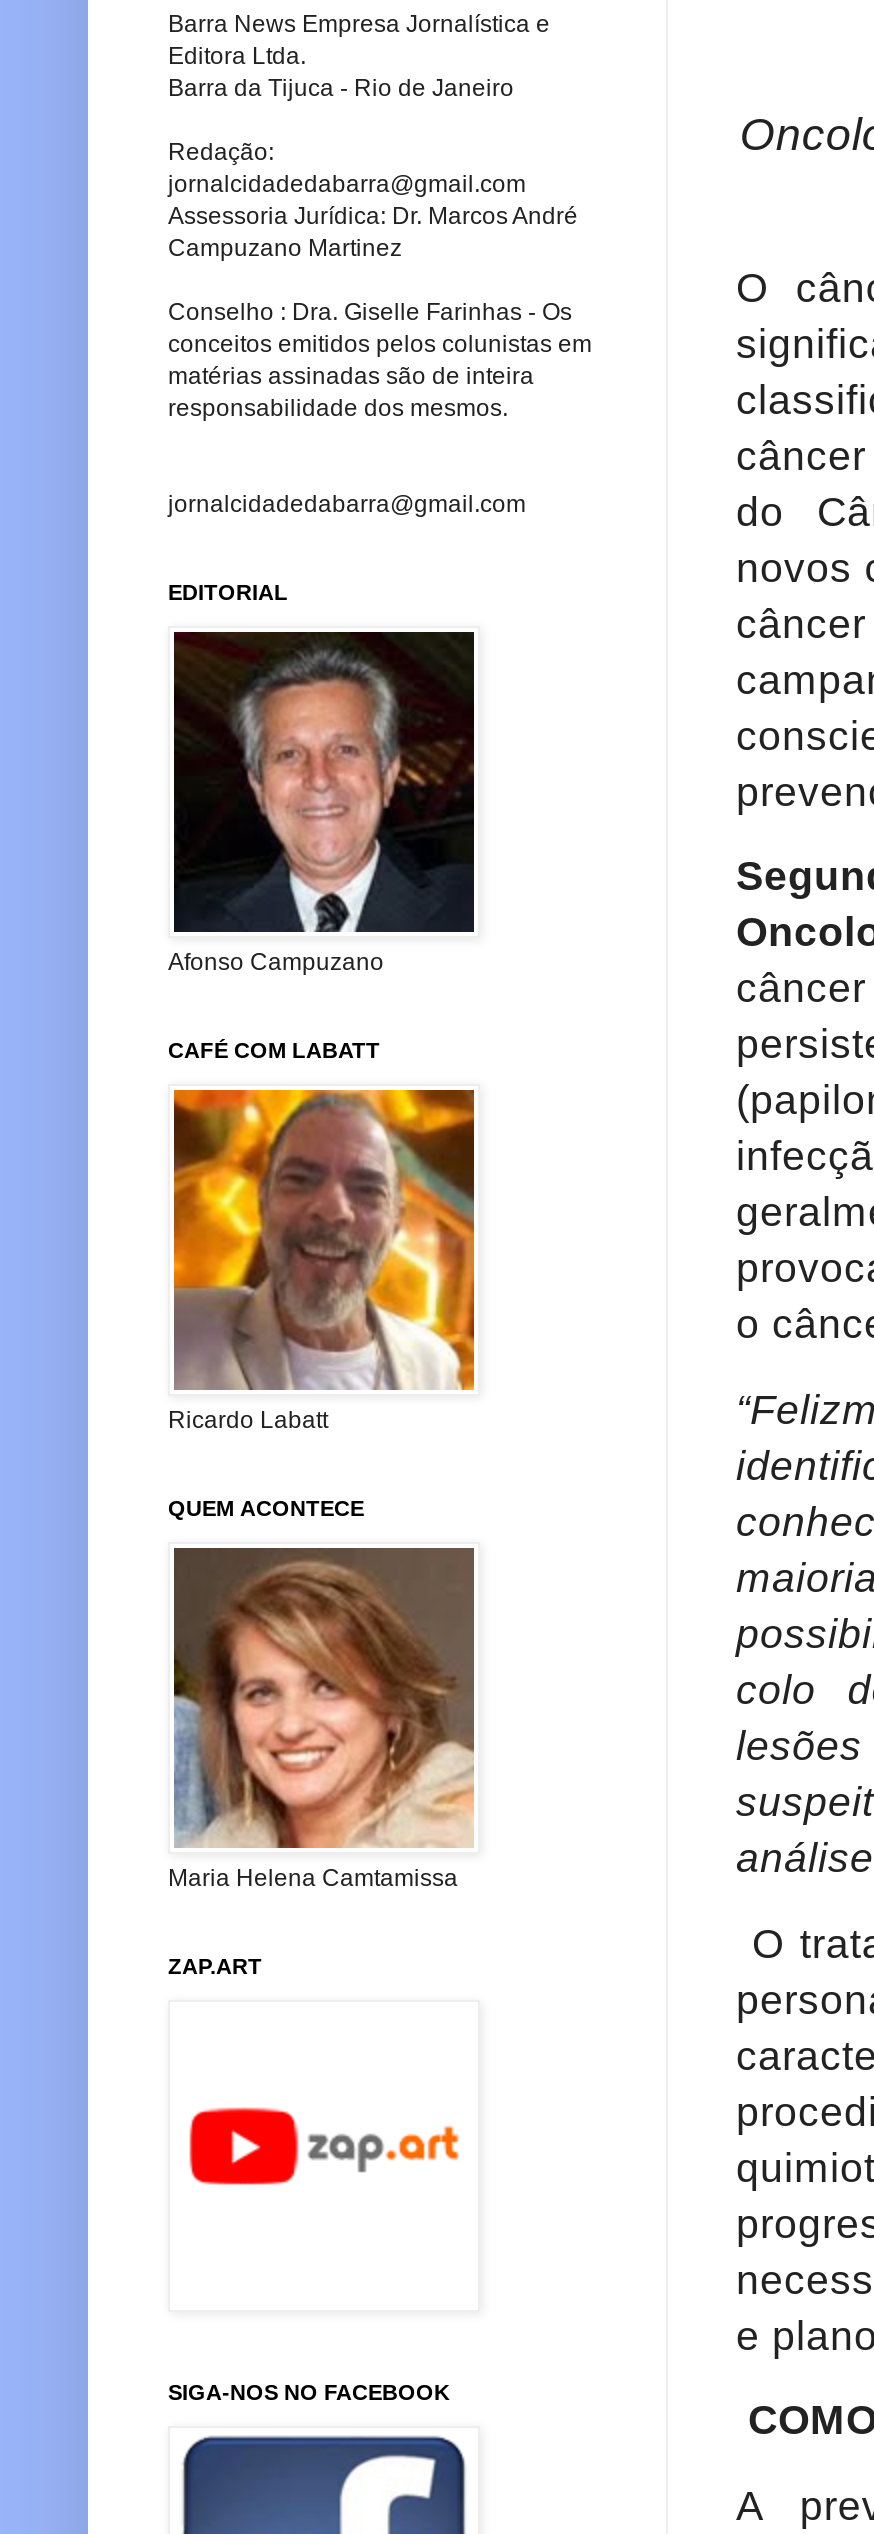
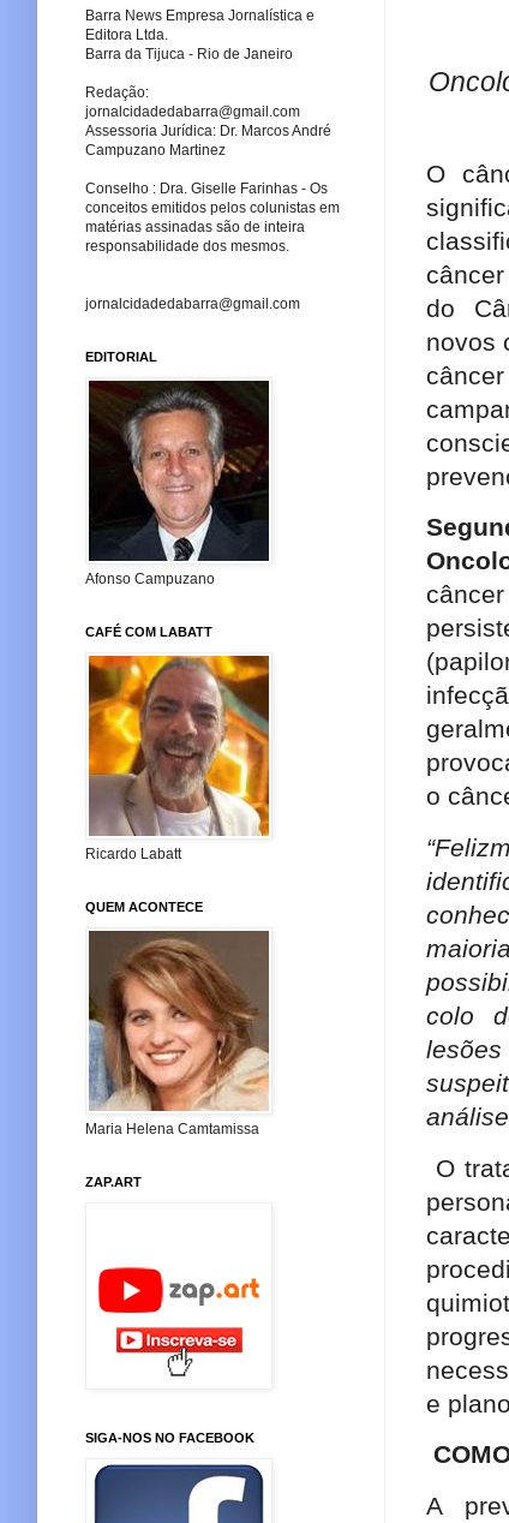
+ [image]
